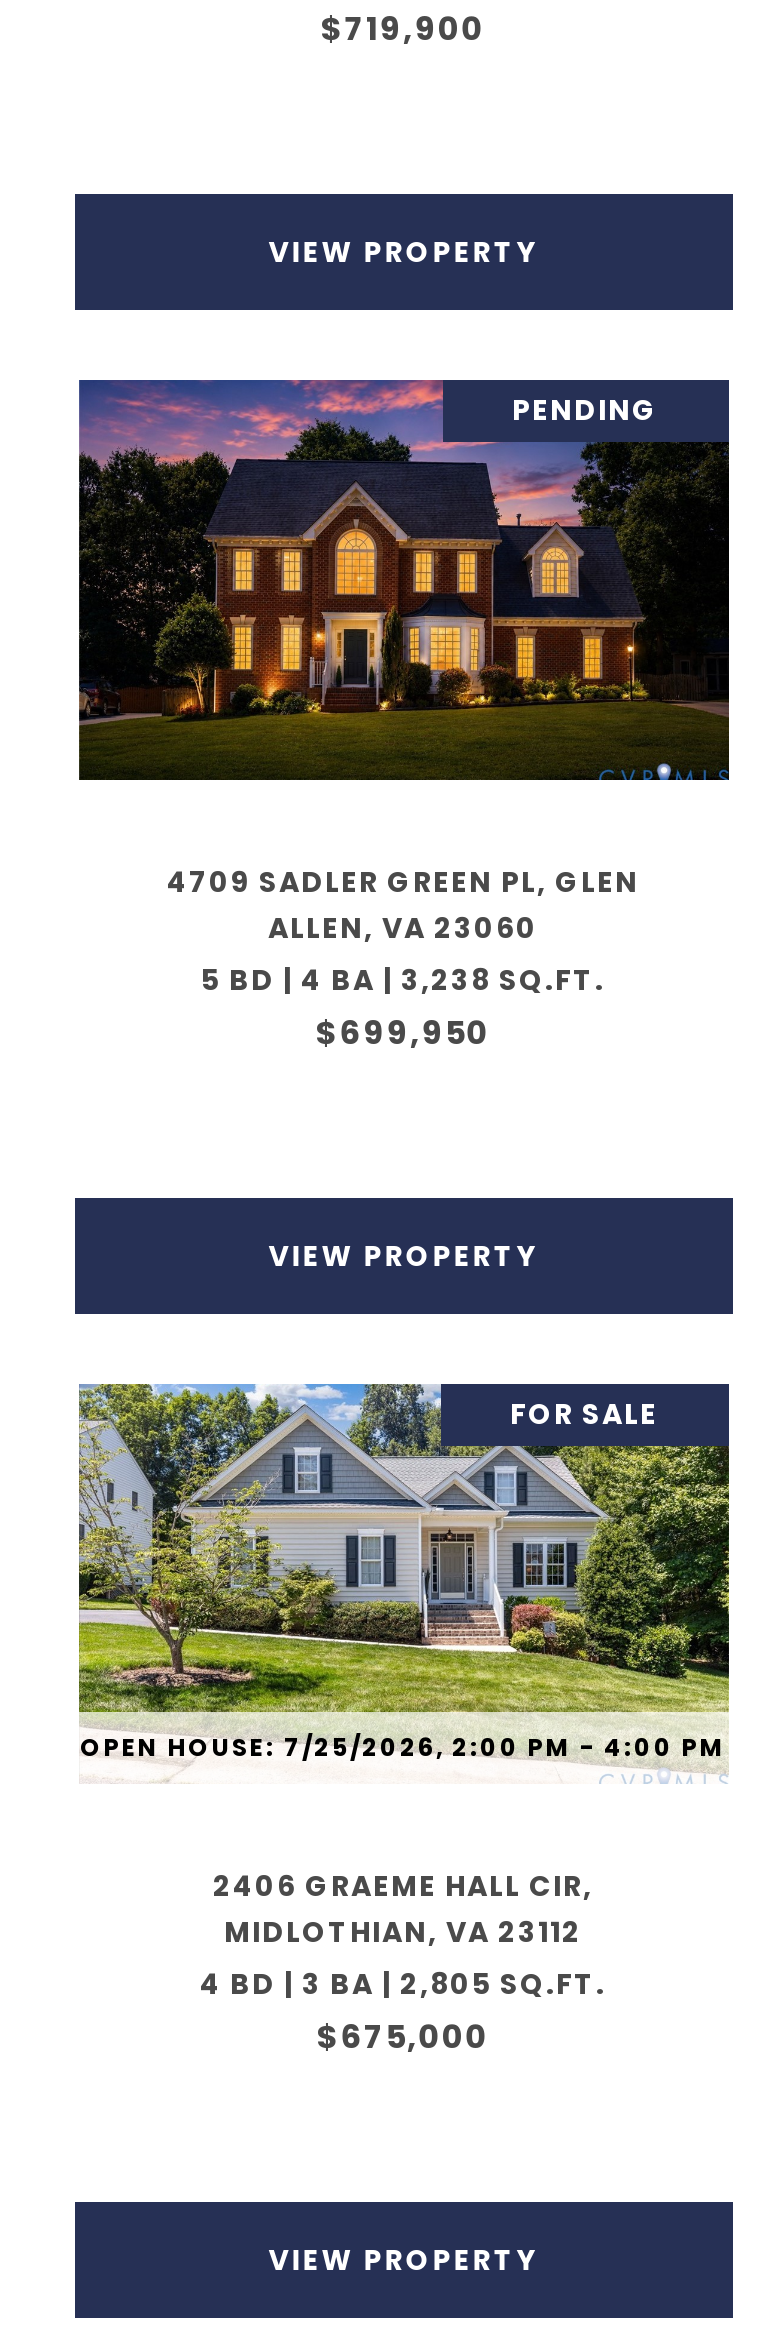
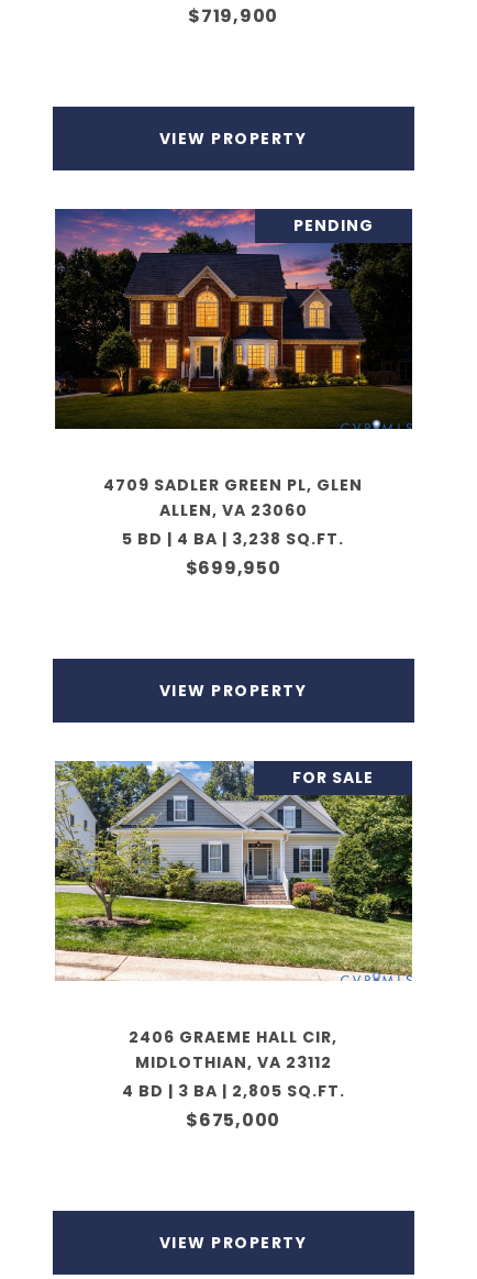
- OPEN HOUSE: 7/25/2026, 2:00 PM - 4:00 PM
